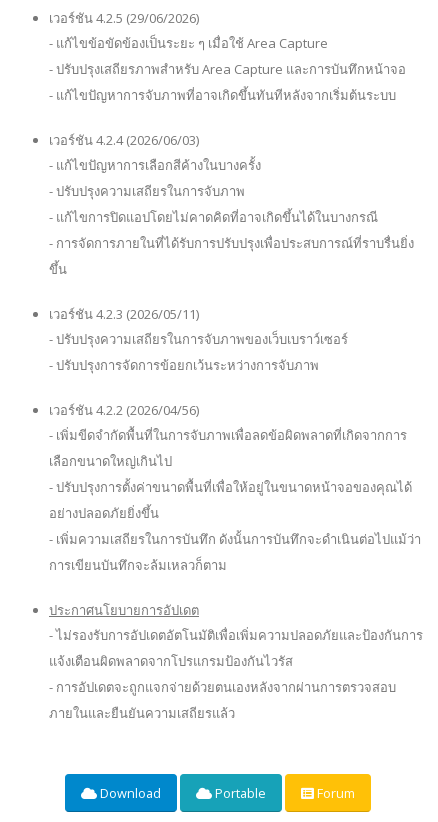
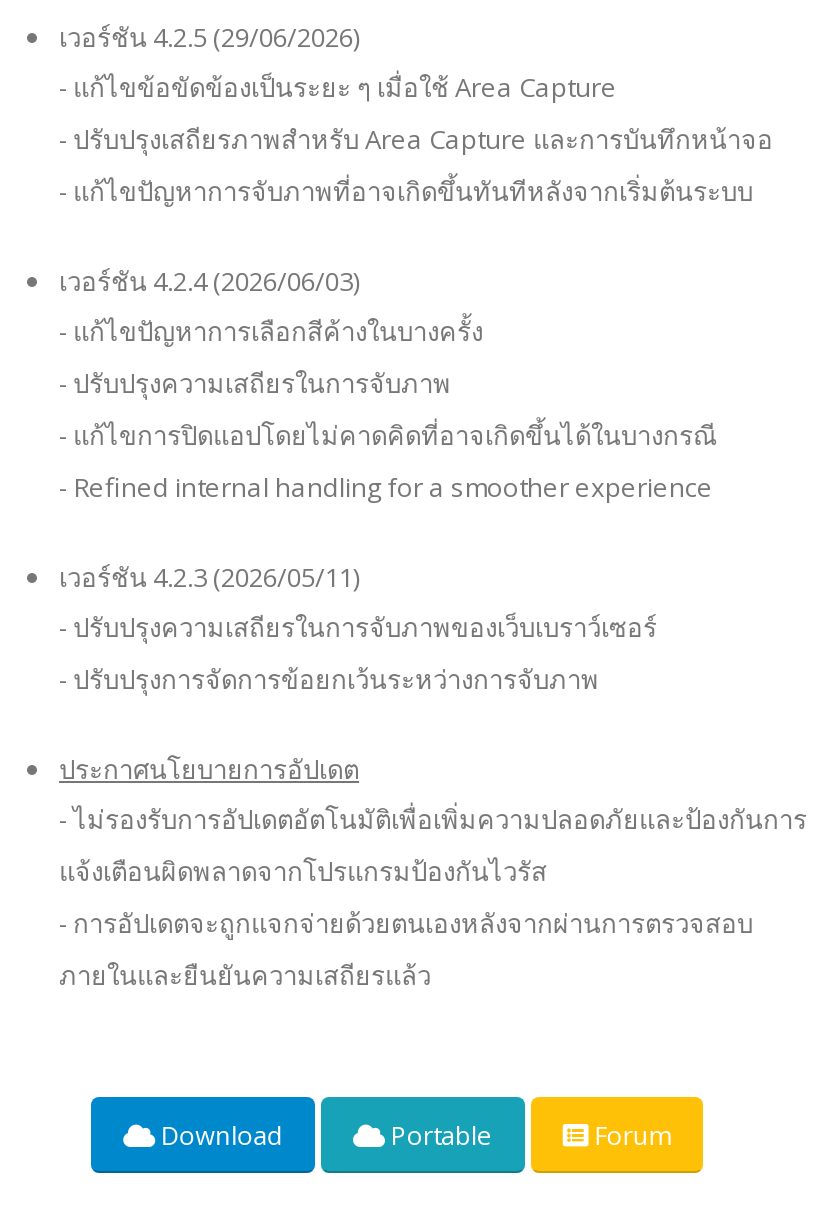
- - การจัดการภายในที่ได้รับการปรับปรุงเพื่อประสบการณ์ที่ราบรื่นยิ่ง
- ขึ้น
+ - Refined internal handling for a smoother experience

- เวอร์ชัน 4.2.2 (2026/04/56)
- - เพิ่มขีดจำกัดพื้นที่ในการจับภาพเพื่อลดข้อผิดพลาดที่เกิดจากการ
- เลือกขนาดใหญ่เกินไป
- - ปรับปรุงการตั้งค่าขนาดพื้นที่เพื่อให้อยู่ในขนาดหน้าจอของคุณได้
- อย่างปลอดภัยยิ่งขึ้น
- - เพิ่มความเสถียรในการบันทึก ดังนั้นการบันทึกจะดำเนินต่อไปแม้ว่า
- การเขียนบันทึกจะล้มเหลวก็ตาม
